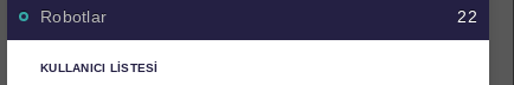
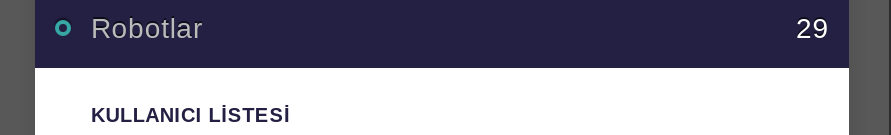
- 22
+ 29
